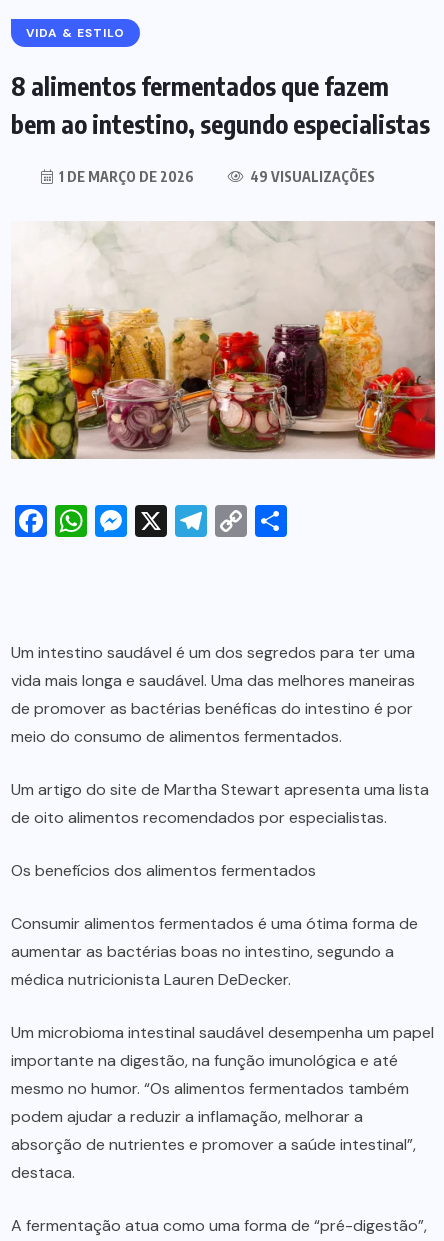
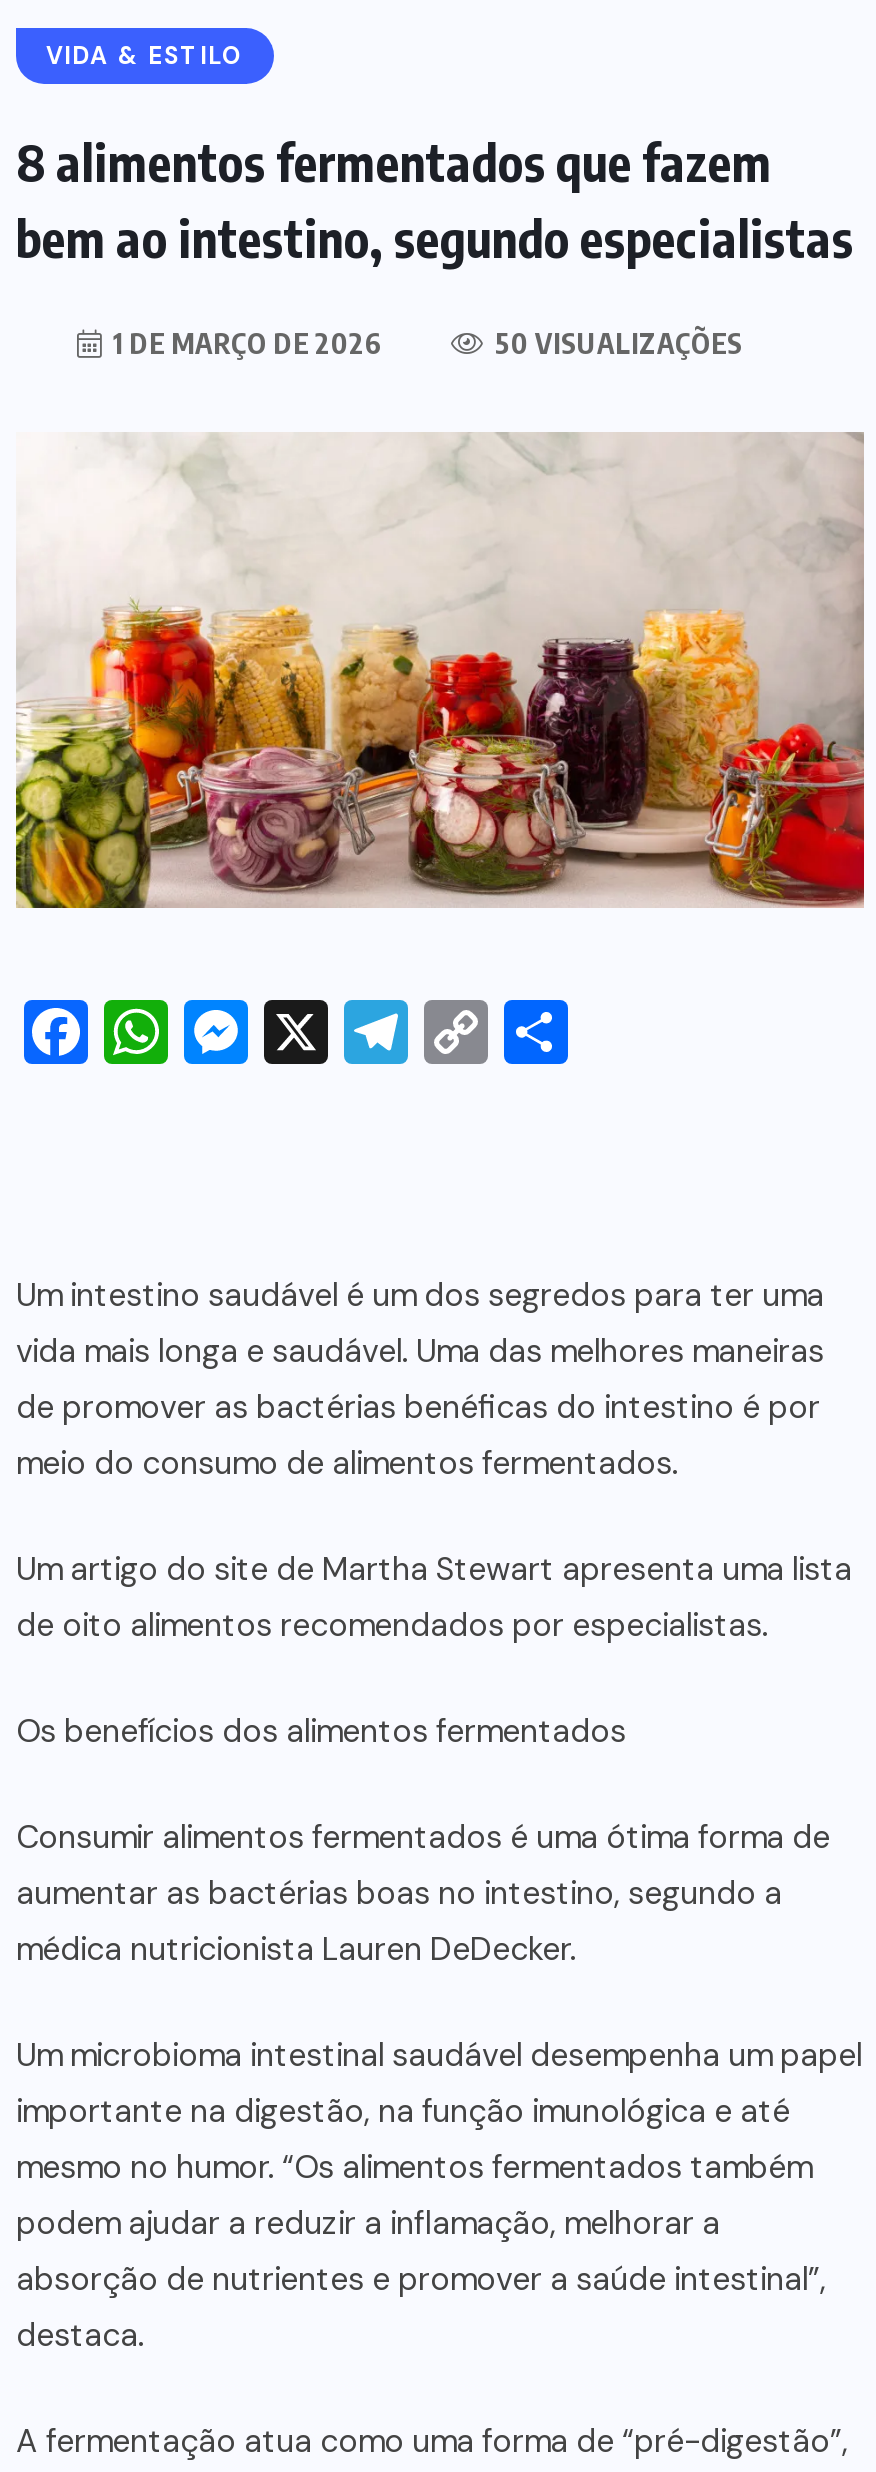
- 49 VISUALIZAÇÕES
+ 50 VISUALIZAÇÕES
